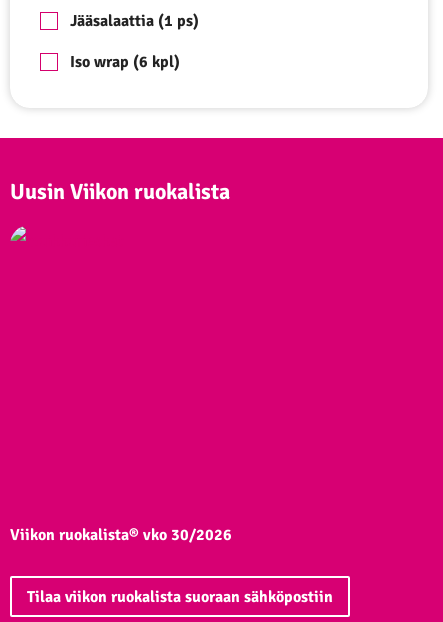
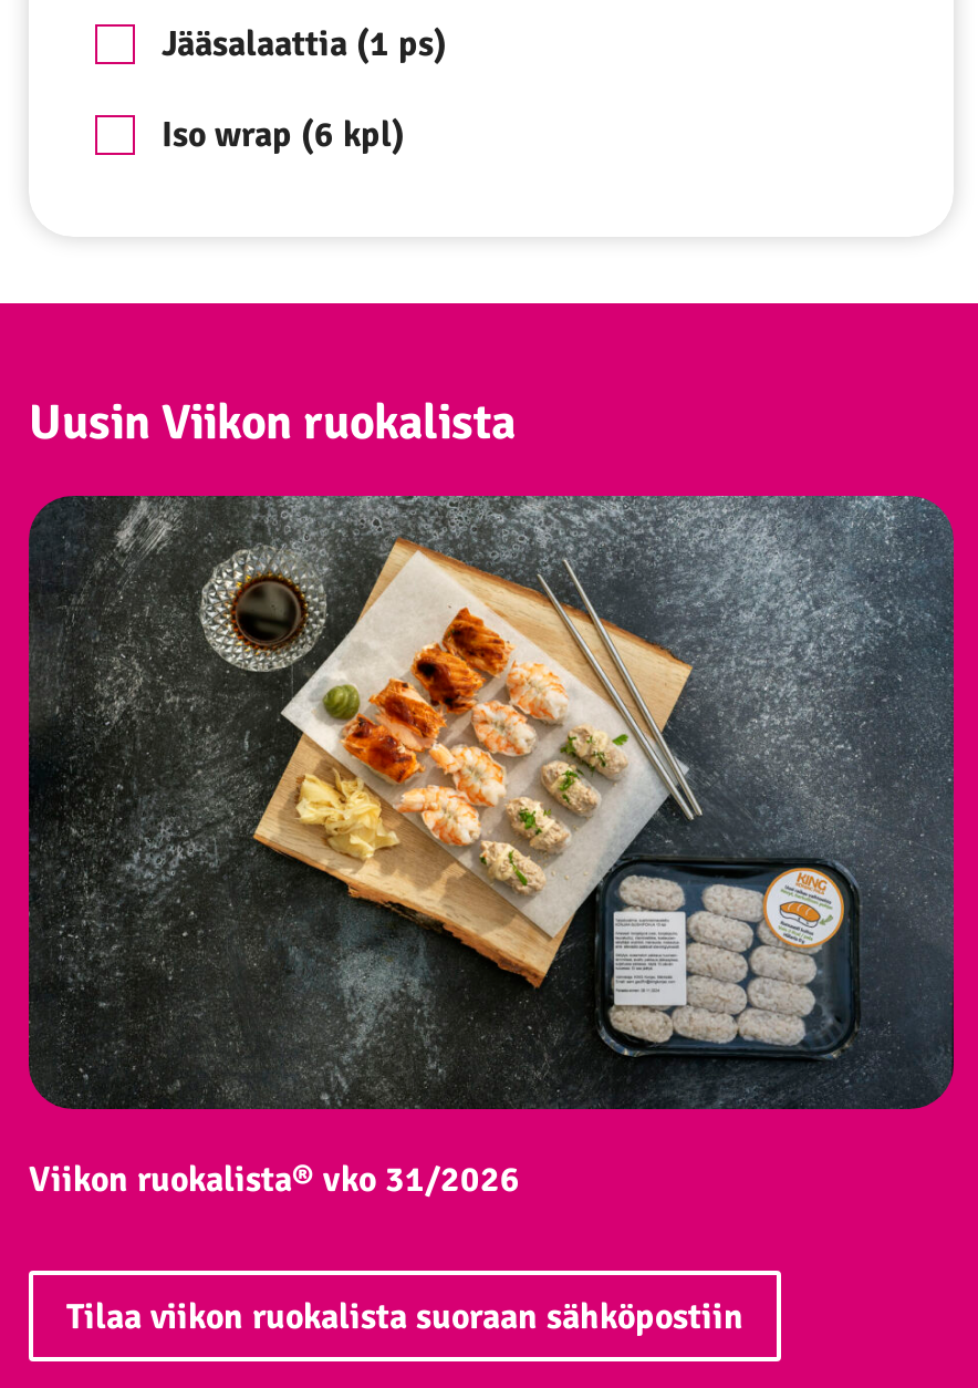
+ [image]

- Viikon ruokalista® vko 30/2026
+ Viikon ruokalista® vko 31/2026
